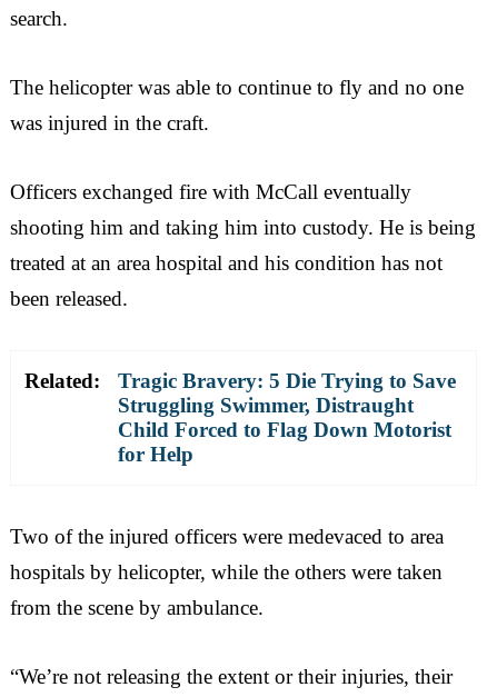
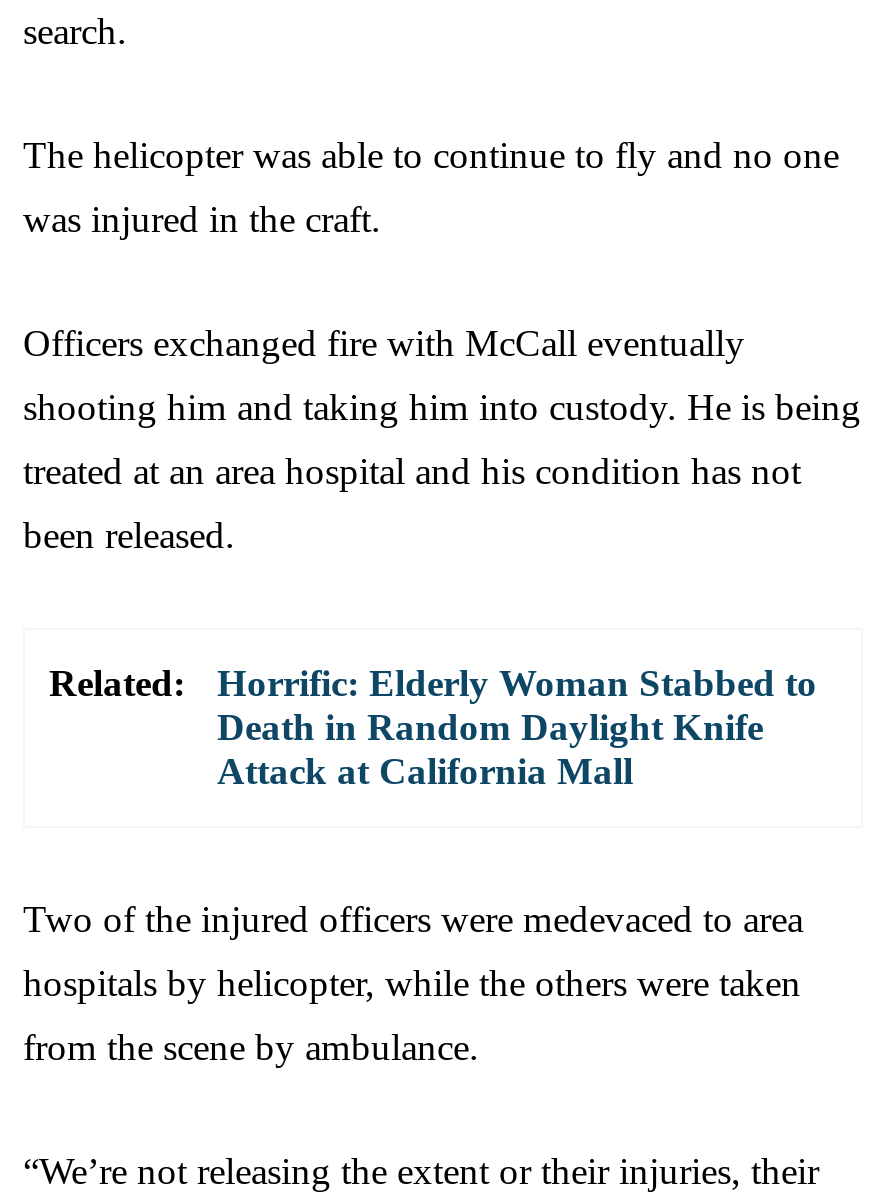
- Tragic Bravery: 5 Die Trying to Save
- Struggling Swimmer, Distraught
- Child Forced to Flag Down Motorist
- for Help
+ Horrific: Elderly Woman Stabbed to
+ Death in Random Daylight Knife
+ Attack at California Mall
